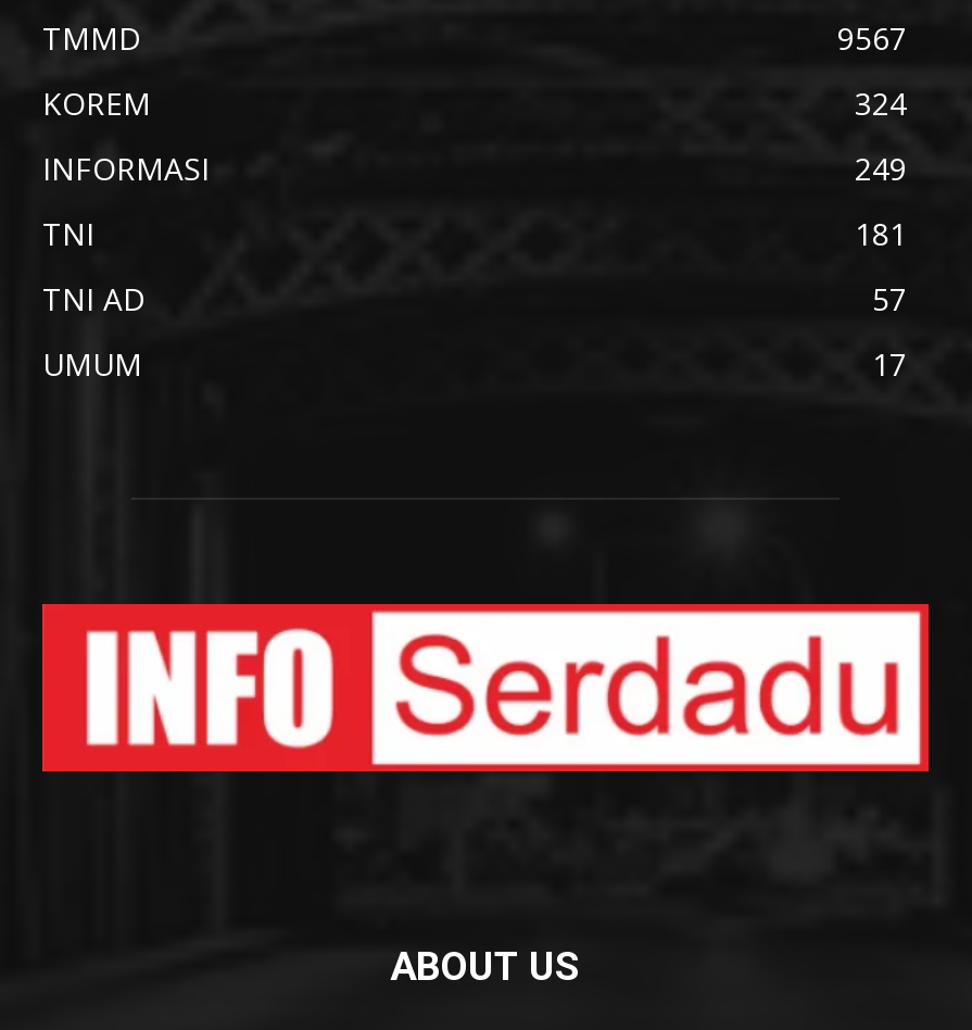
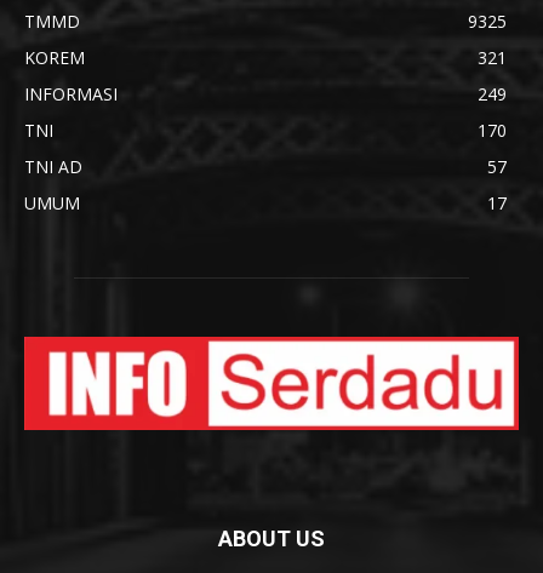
- 9567
+ 9325

- 324
+ 321

- 181
+ 170
